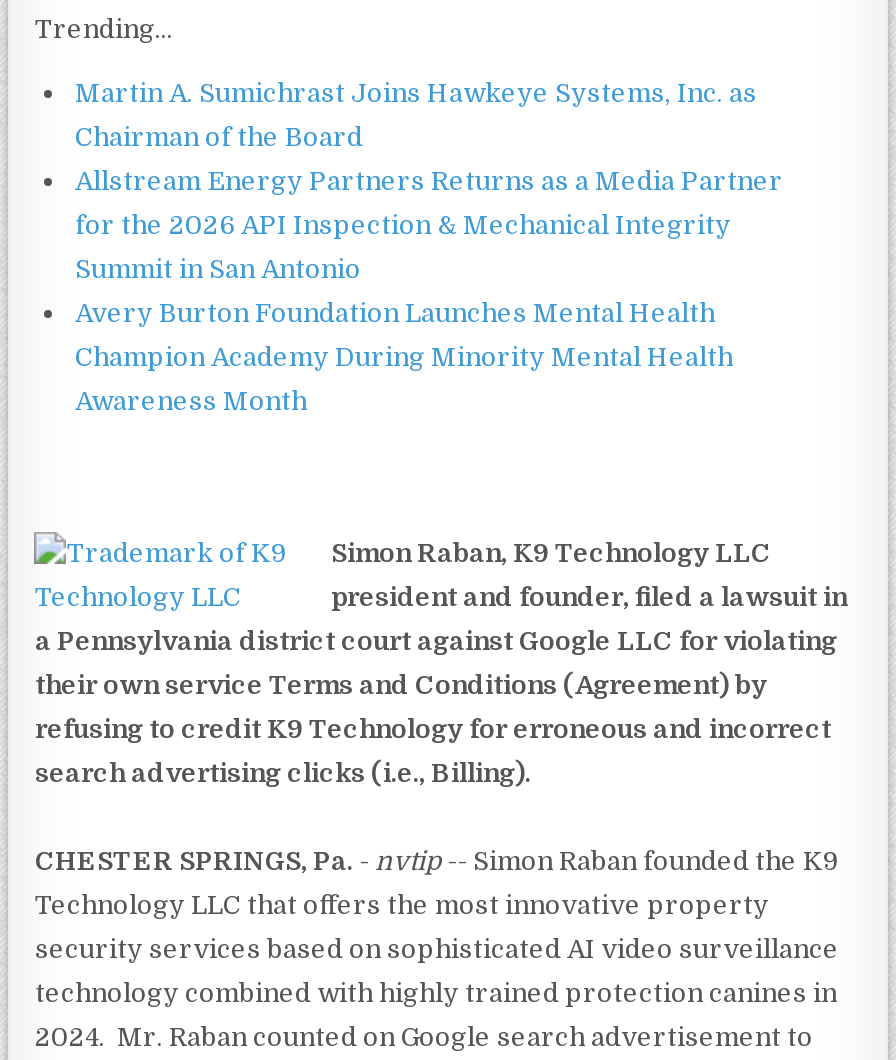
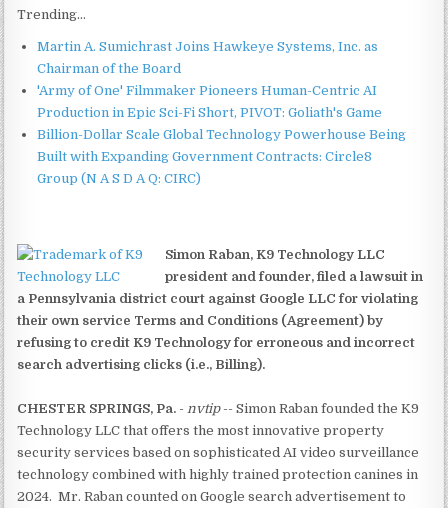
- Allstream Energy Partners Returns as a Media Partner
- for the 2026 API Inspection & Mechanical Integrity
- Summit in San Antonio
- Avery Burton Foundation Launches Mental Health
- Champion Academy During Minority Mental Health
- Awareness Month
+ 'Army of One' Filmmaker Pioneers Human-Centric AI
+ Production in Epic Sci-Fi Short, PIVOT: Goliath's Game
+ Billion-Dollar Scale Global Technology Powerhouse Being
+ Built with Expanding Government Contracts: Circle8
+ Group (N A S D A Q: CIRC)
